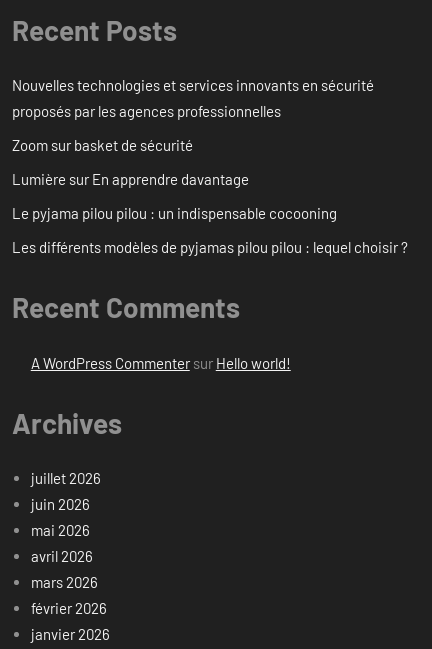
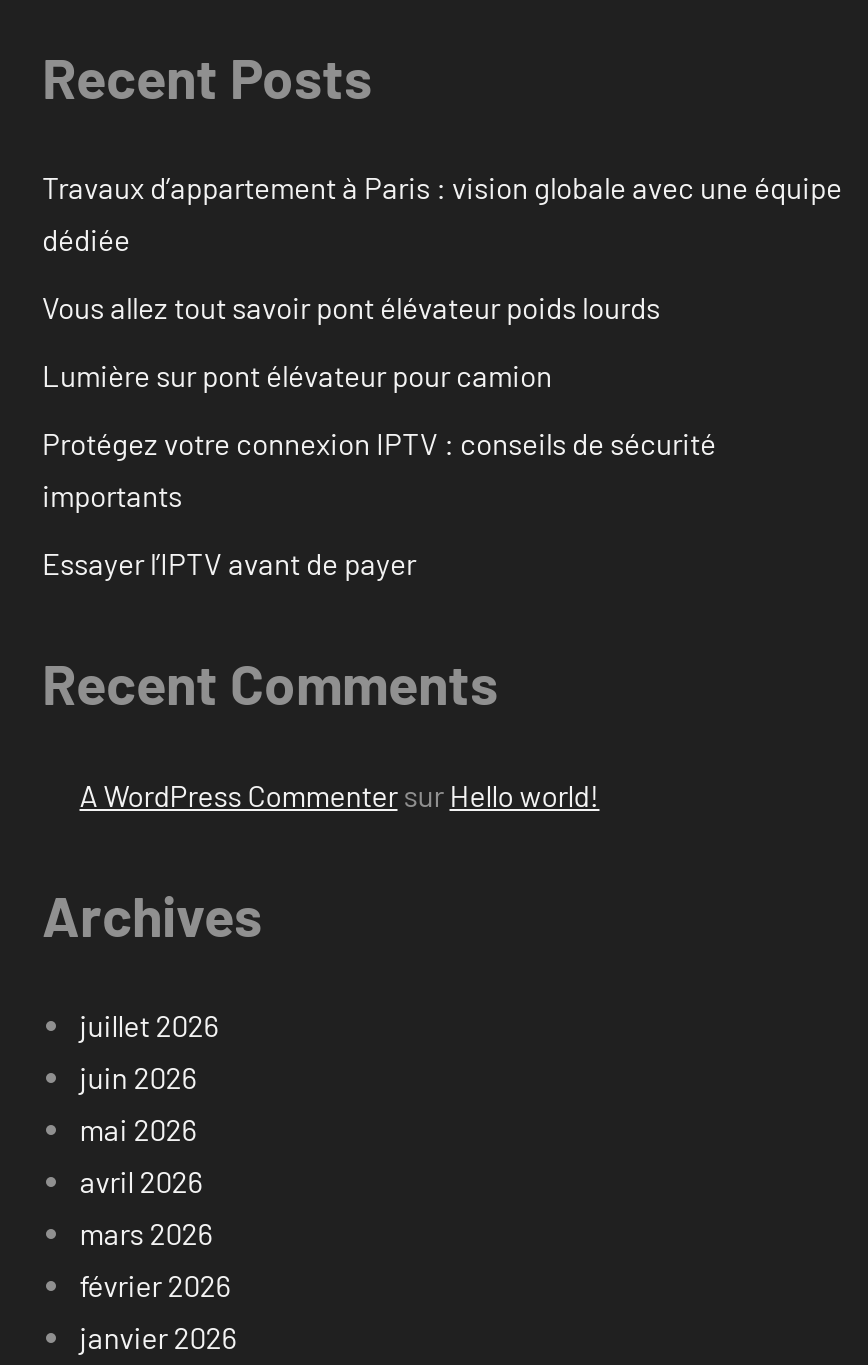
- Nouvelles technologies et services innovants en sécurité
- proposés par les agences professionnelles
+ Travaux d’appartement à Paris : vision globale avec une équipe
+ dédiée

- Zoom sur basket de sécurité
+ Vous allez tout savoir pont élévateur poids lourds

- Lumière sur En apprendre davantage
+ Lumière sur pont élévateur pour camion

- Le pyjama pilou pilou : un indispensable cocooning
+ Protégez votre connexion IPTV : conseils de sécurité
+ importants

- Les différents modèles de pyjamas pilou pilou : lequel choisir ?
+ Essayer l’IPTV avant de payer
